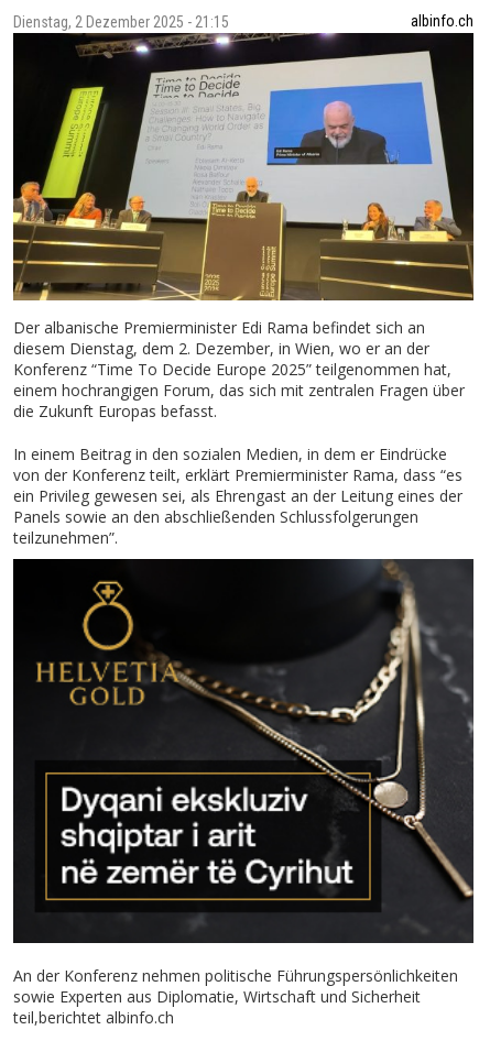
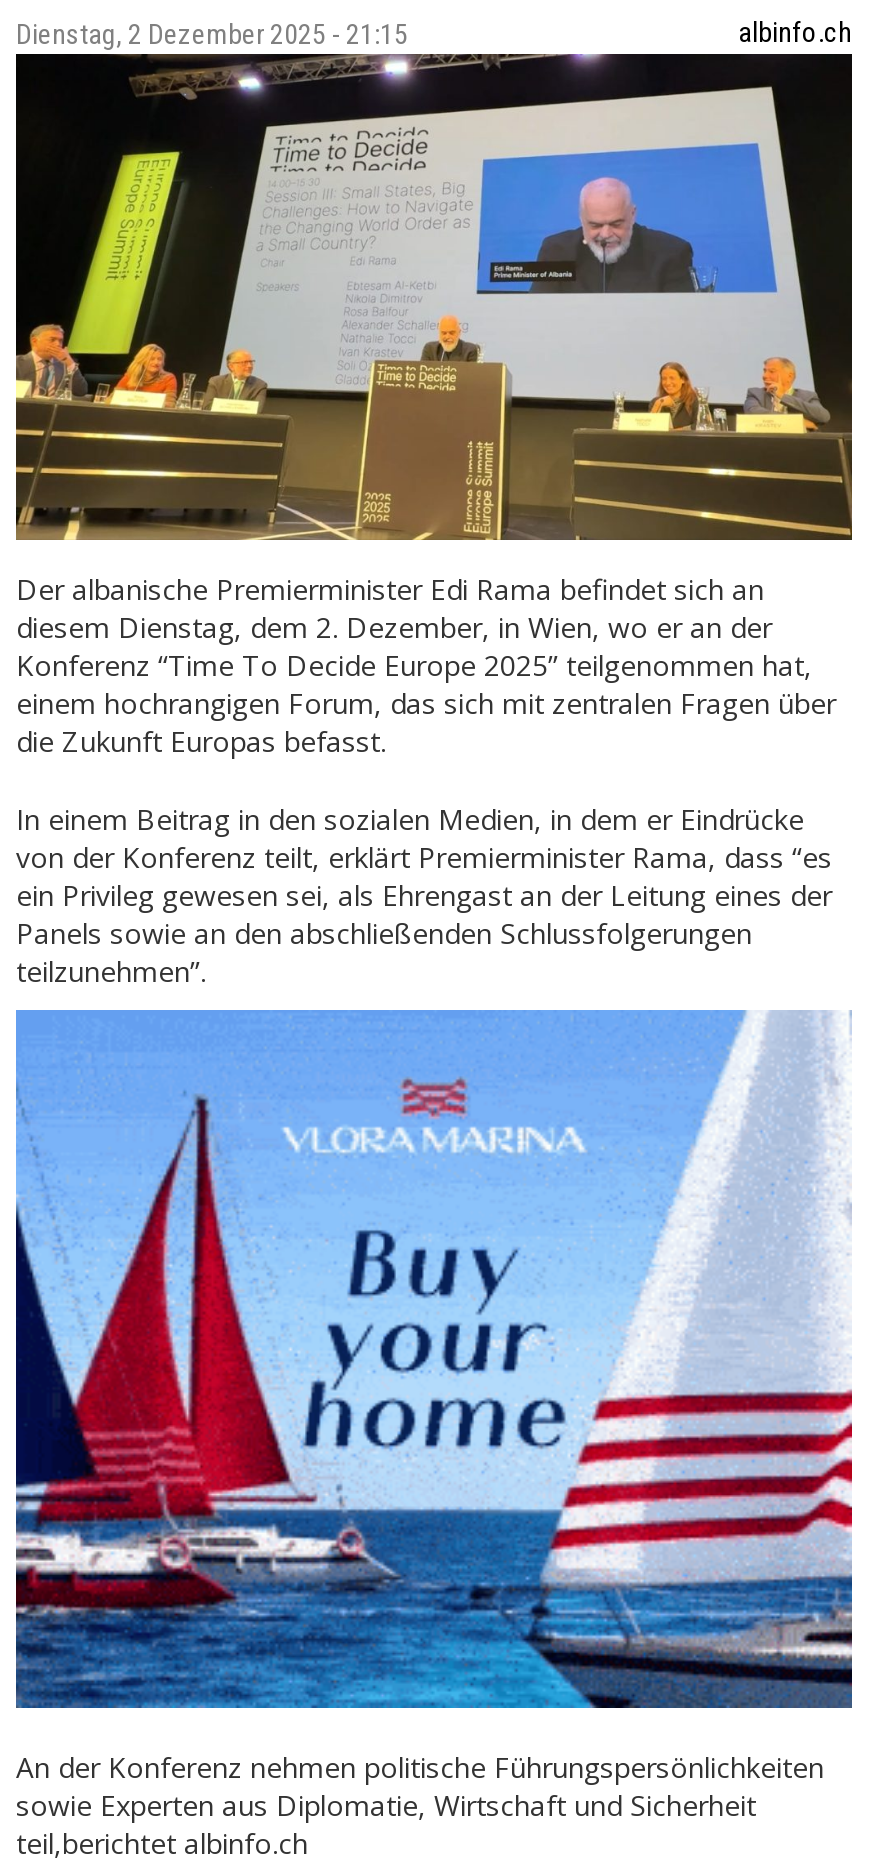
- [image]
+ [image]
